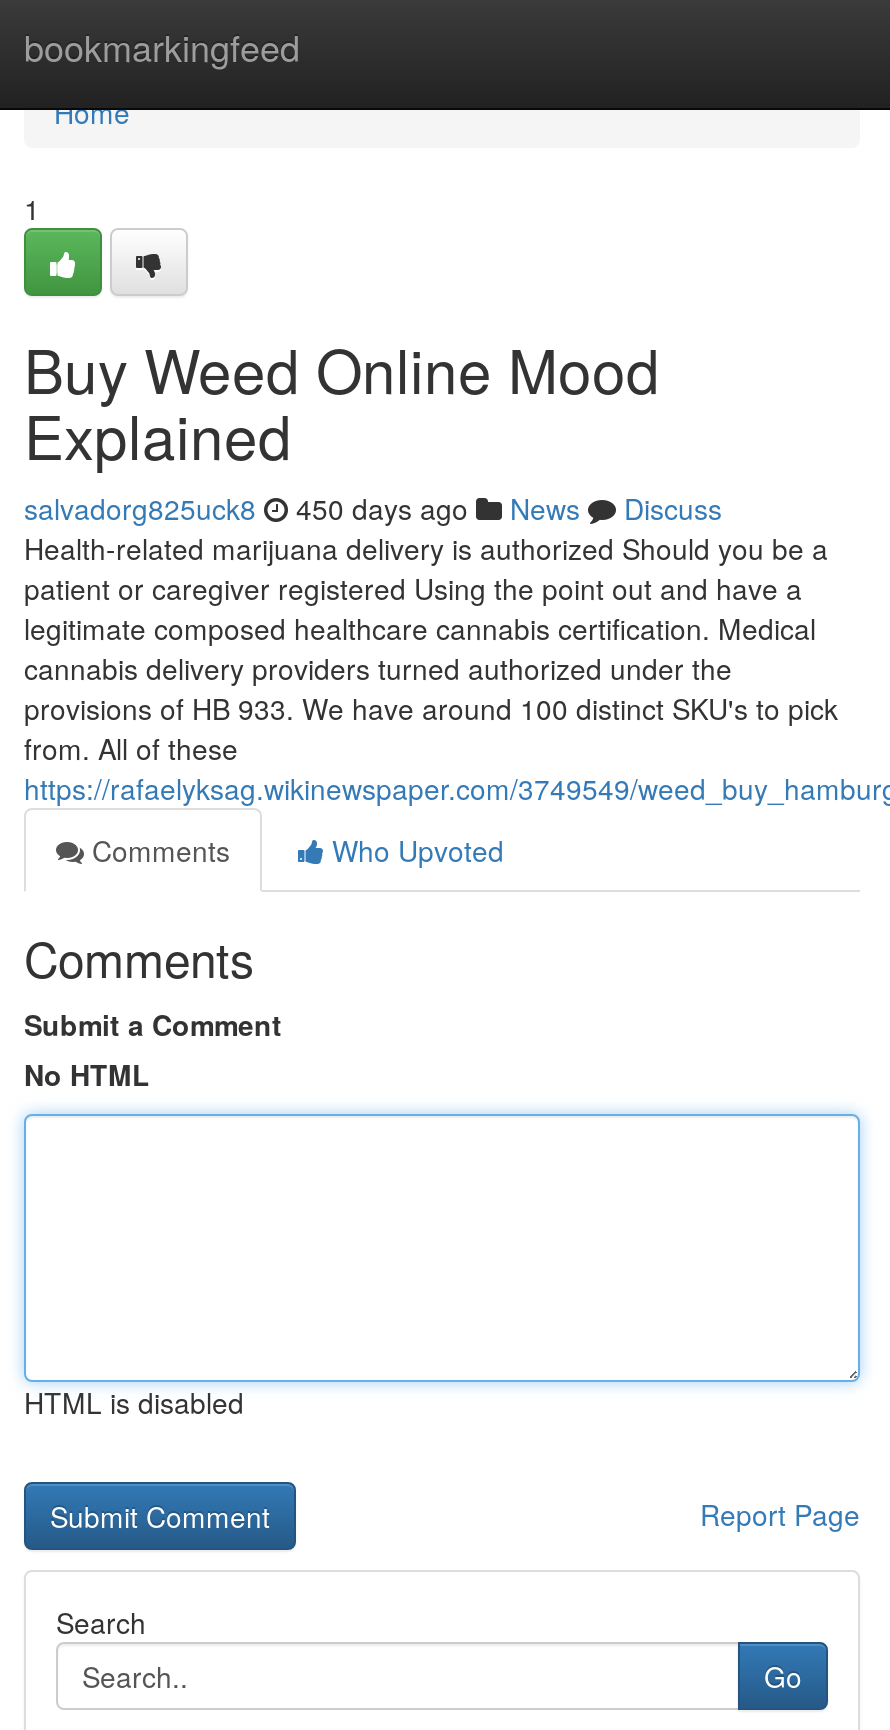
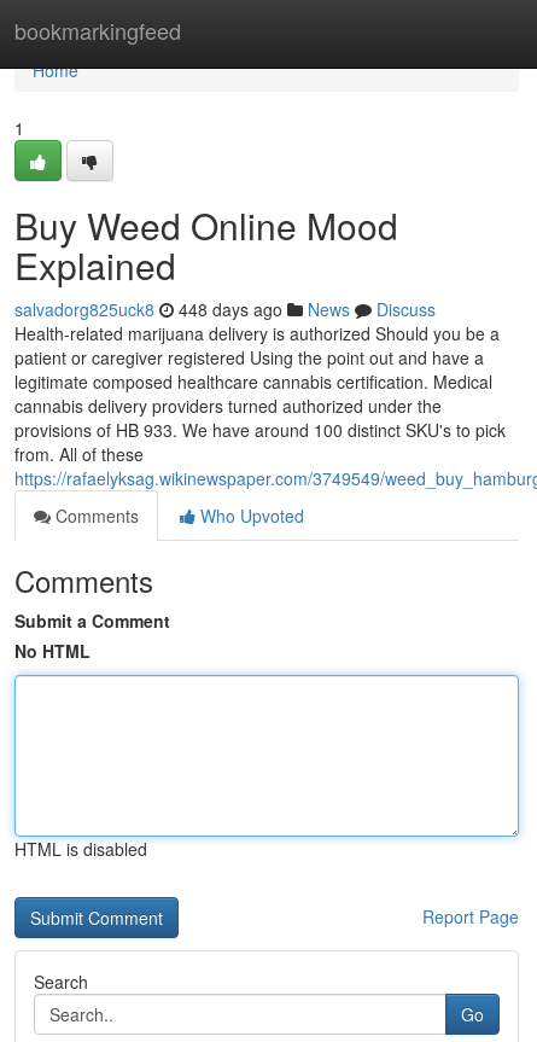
- salvadorg825uck8 450 days ago News Discuss
+ salvadorg825uck8 448 days ago News Discuss
